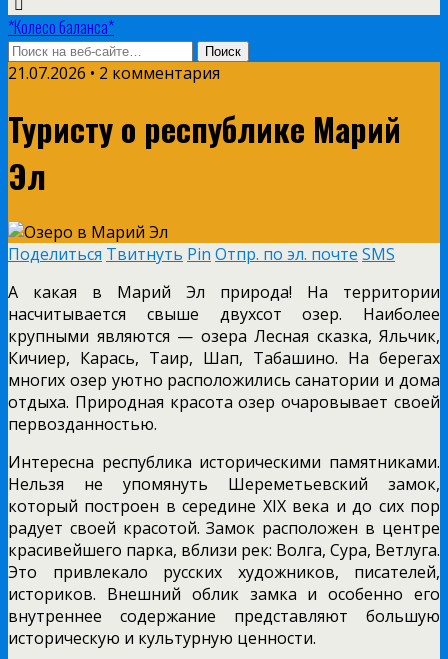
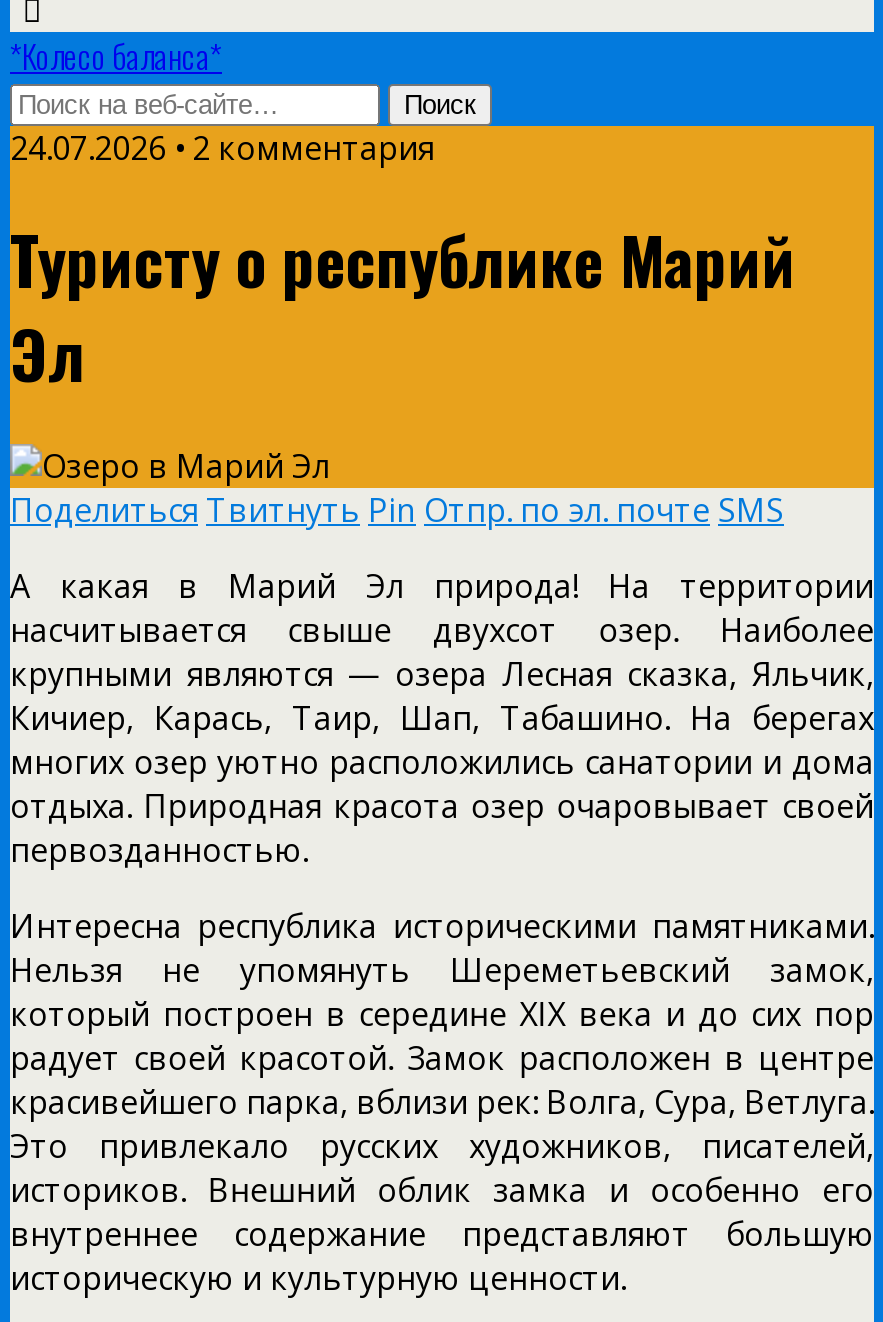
- 21.07.2026 • 2 комментария
+ 24.07.2026 • 2 комментария
